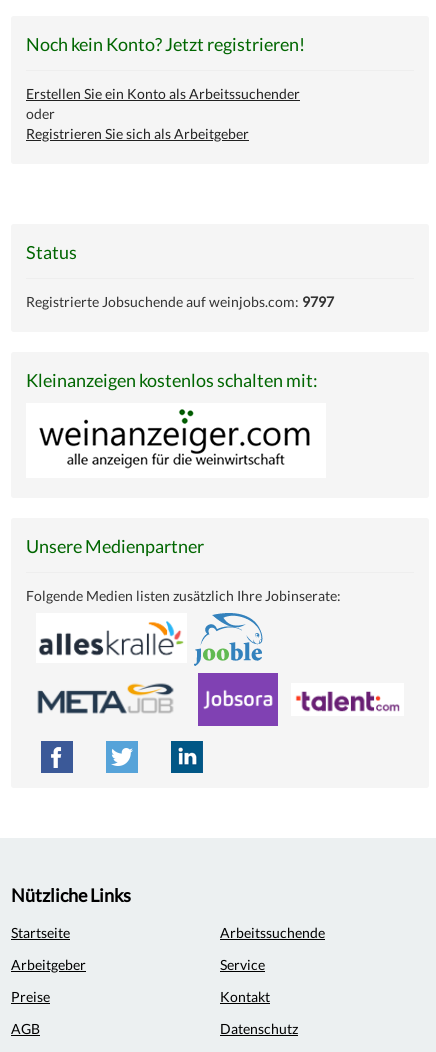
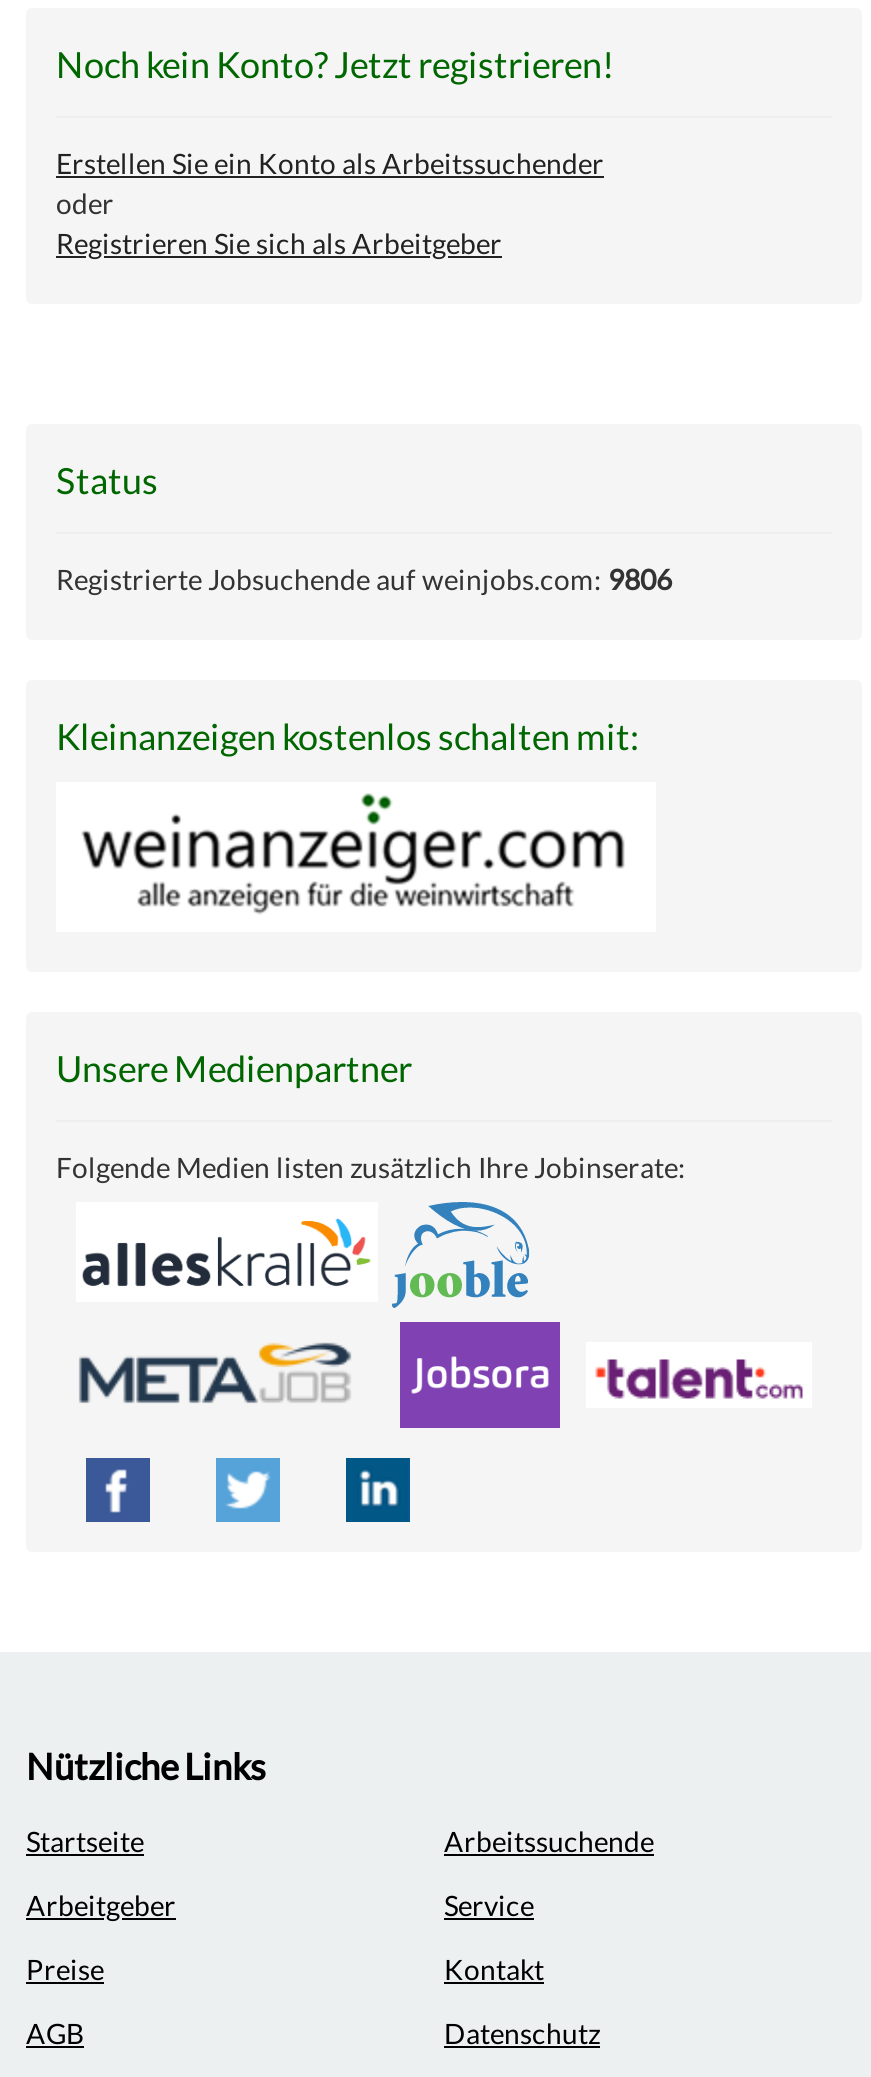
- Registrierte Jobsuchende auf weinjobs.com: 9797
+ Registrierte Jobsuchende auf weinjobs.com: 9806
